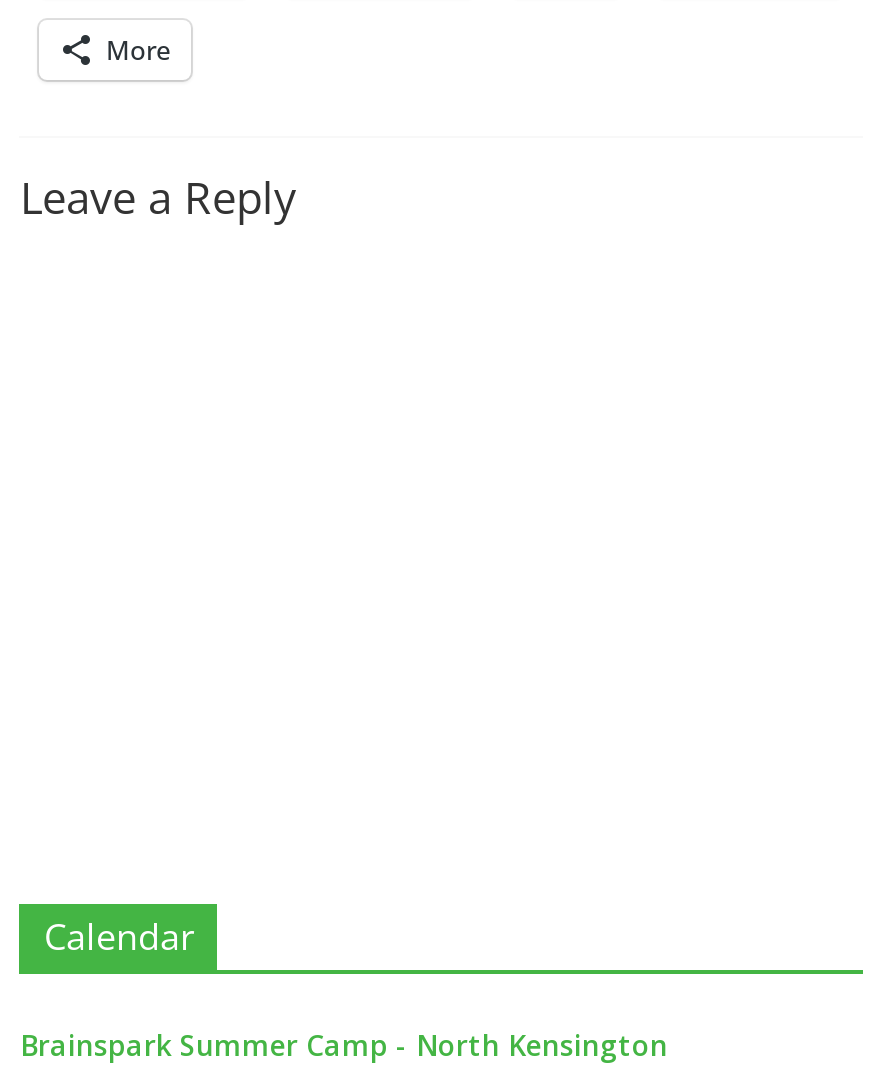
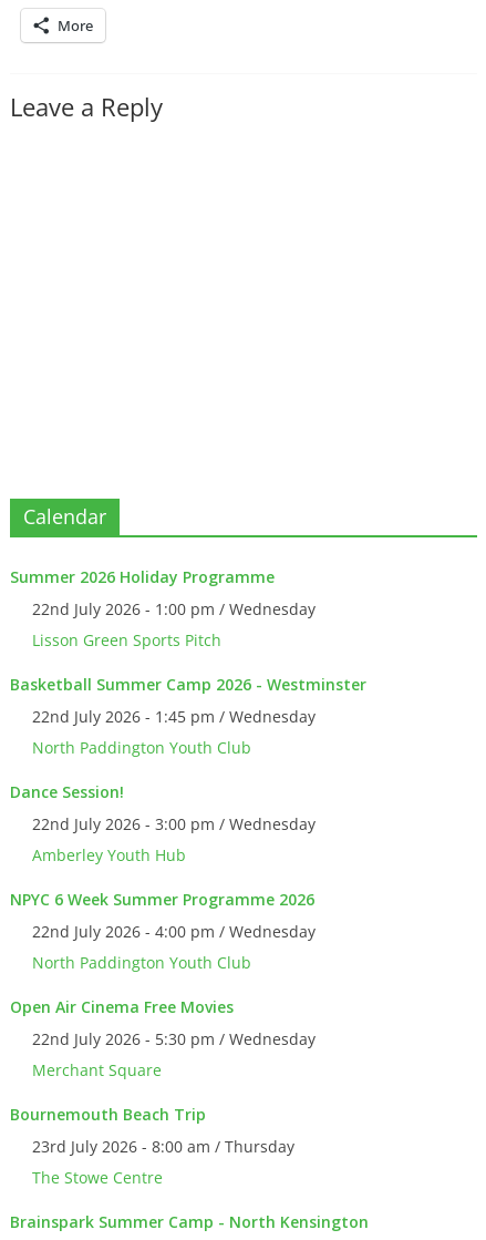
+ Summer 2026 Holiday Programme
+ 22nd July 2026 - 1:00 pm / Wednesday
+ Lisson Green Sports Pitch
+ Basketball Summer Camp 2026 - Westminster
+ 22nd July 2026 - 1:45 pm / Wednesday
+ North Paddington Youth Club
+ Dance Session!
+ 22nd July 2026 - 3:00 pm / Wednesday
+ Amberley Youth Hub
+ NPYC 6 Week Summer Programme 2026
+ 22nd July 2026 - 4:00 pm / Wednesday
+ North Paddington Youth Club
+ Open Air Cinema Free Movies
+ 22nd July 2026 - 5:30 pm / Wednesday
+ Merchant Square
+ Bournemouth Beach Trip
+ 23rd July 2026 - 8:00 am / Thursday
+ The Stowe Centre
